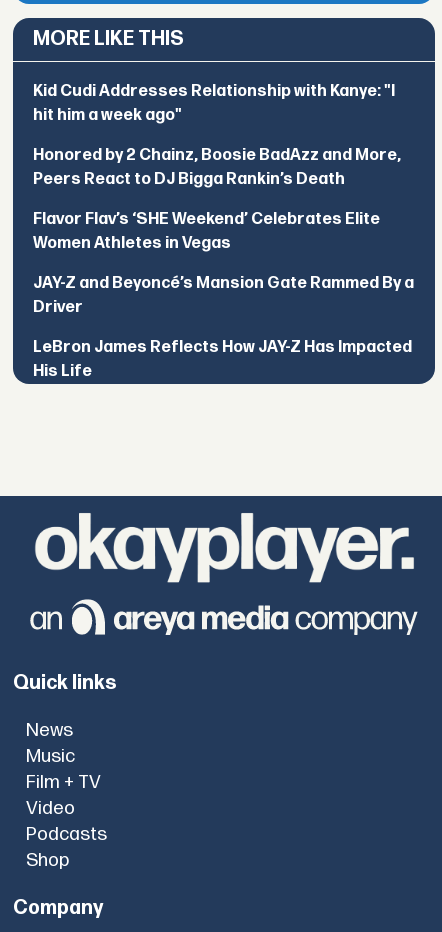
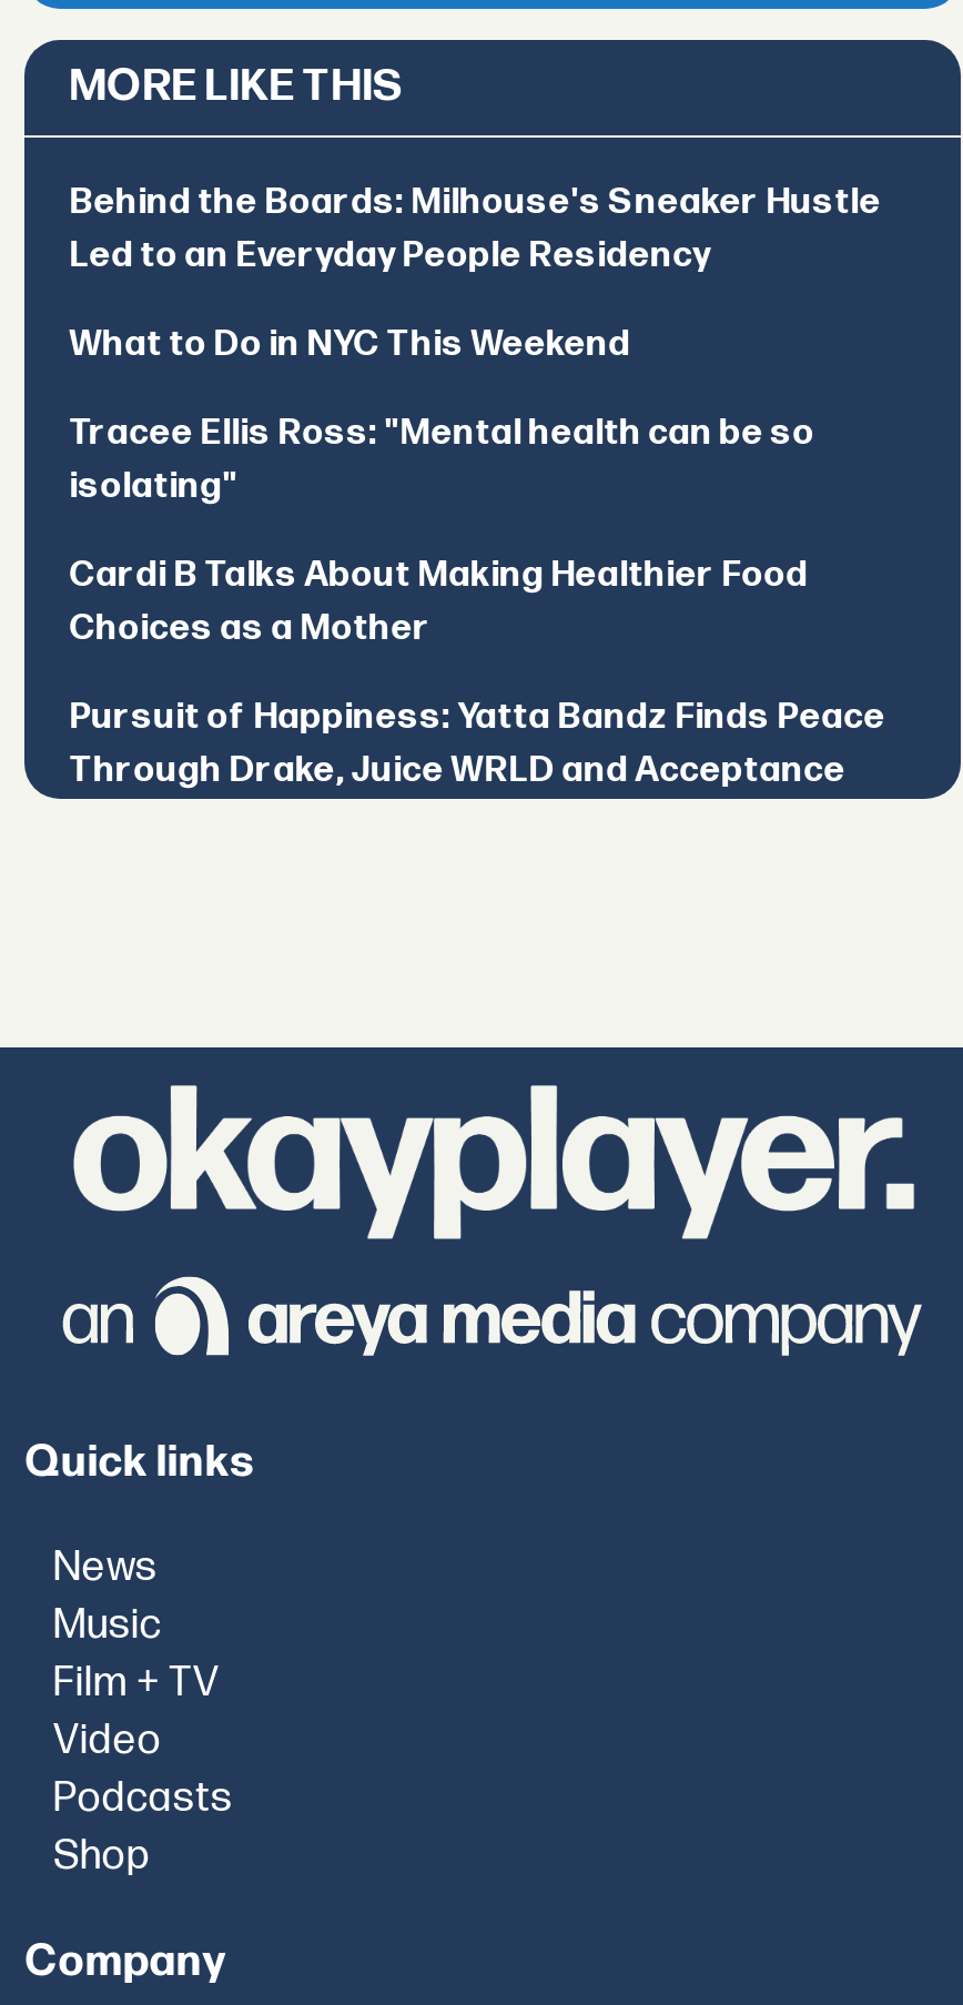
- Kid Cudi Addresses Relationship with Kanye: "I
- hit him a week ago"
+ Behind the Boards: Milhouse's Sneaker Hustle
+ Led to an Everyday People Residency

- Honored by 2 Chainz, Boosie BadAzz and More,
- Peers React to DJ Bigga Rankin’s Death
+ What to Do in NYC This Weekend

- Flavor Flav’s ‘SHE Weekend’ Celebrates Elite
- Women Athletes in Vegas
+ Tracee Ellis Ross: "Mental health can be so
+ isolating"

- JAY-Z and Beyoncé’s Mansion Gate Rammed By a
- Driver
+ Cardi B Talks About Making Healthier Food
+ Choices as a Mother

- LeBron James Reflects How JAY-Z Has Impacted
- His Life
+ Pursuit of Happiness: Yatta Bandz Finds Peace
+ Through Drake, Juice WRLD and Acceptance
